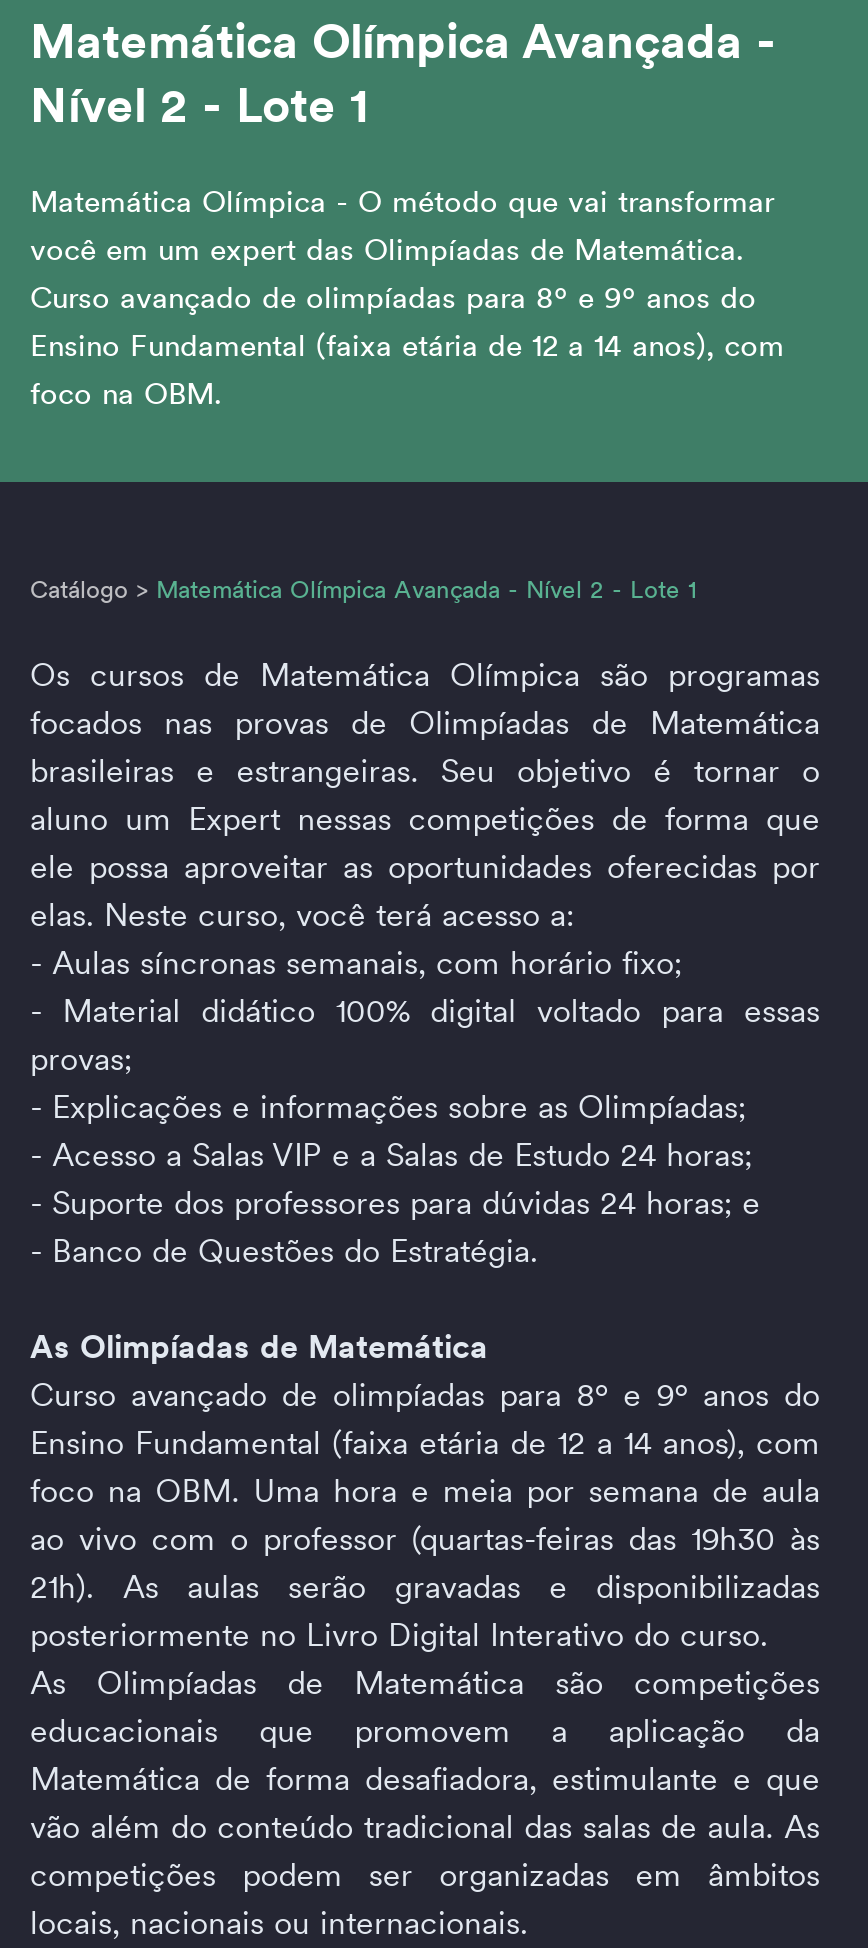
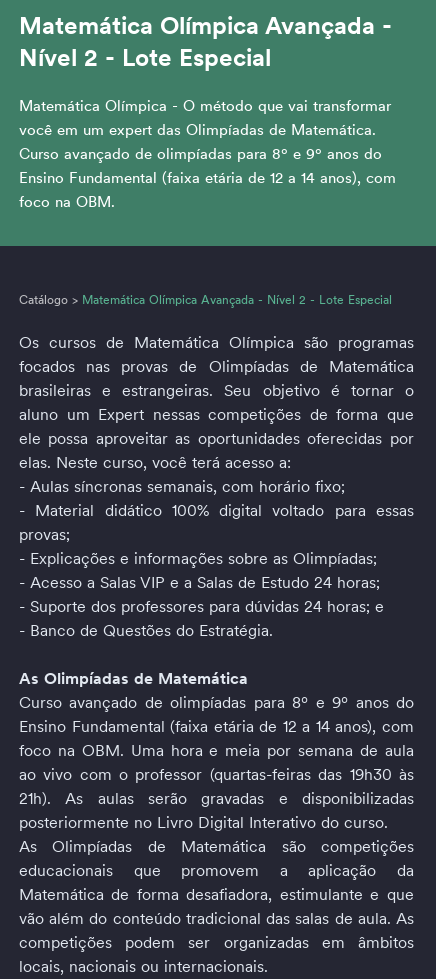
- Nível 2 - Lote 1
+ Nível 2 - Lote Especial

- Catálogo > Matemática Olímpica Avançada - Nível 2 - Lote 1
+ Catálogo > Matemática Olímpica Avançada - Nível 2 - Lote Especial
